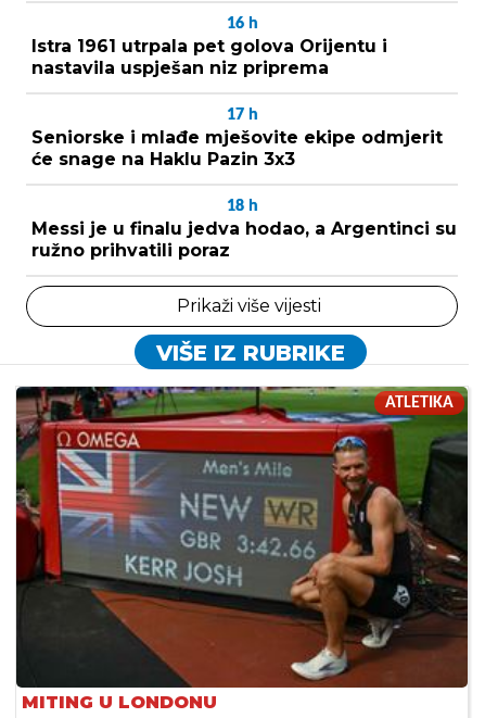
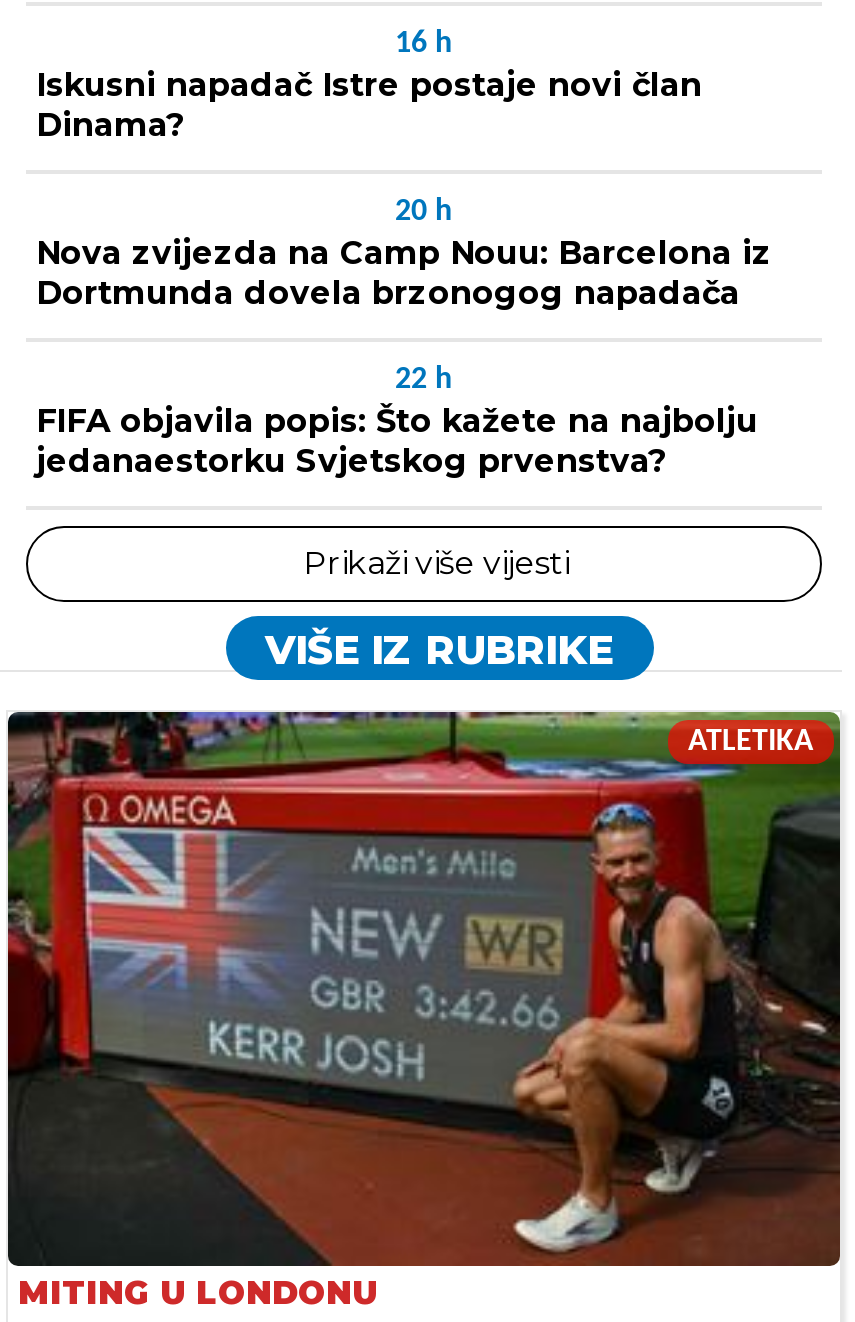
- Istra 1961 utrpala pet golova Orijentu i
- nastavila uspješan niz priprema
+ Iskusni napadač Istre postaje novi član
+ Dinama?

- 17 h
- Seniorske i mlađe mješovite ekipe odmjerit
- će snage na Haklu Pazin 3x3
+ 20 h
+ Nova zvijezda na Camp Nouu: Barcelona iz
+ Dortmunda dovela brzonogog napadača

- 18 h
- Messi je u finalu jedva hodao, a Argentinci su
- ružno prihvatili poraz
+ 22 h
+ FIFA objavila popis: Što kažete na najbolju
+ jedanaestorku Svjetskog prvenstva?
